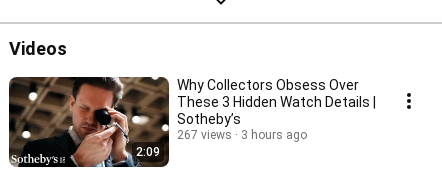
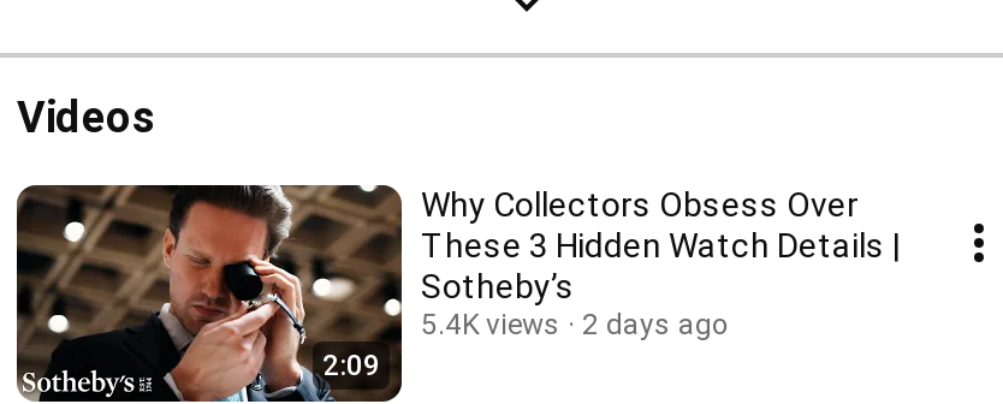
- 267 views
+ 5.4K views

- 3 hours ago
+ 2 days ago
